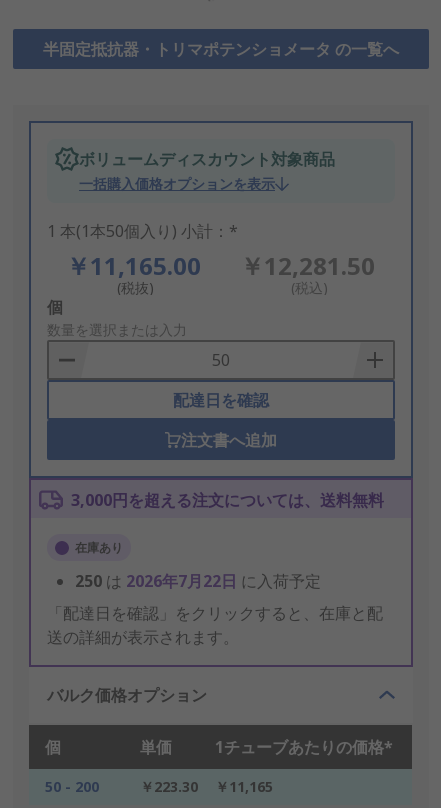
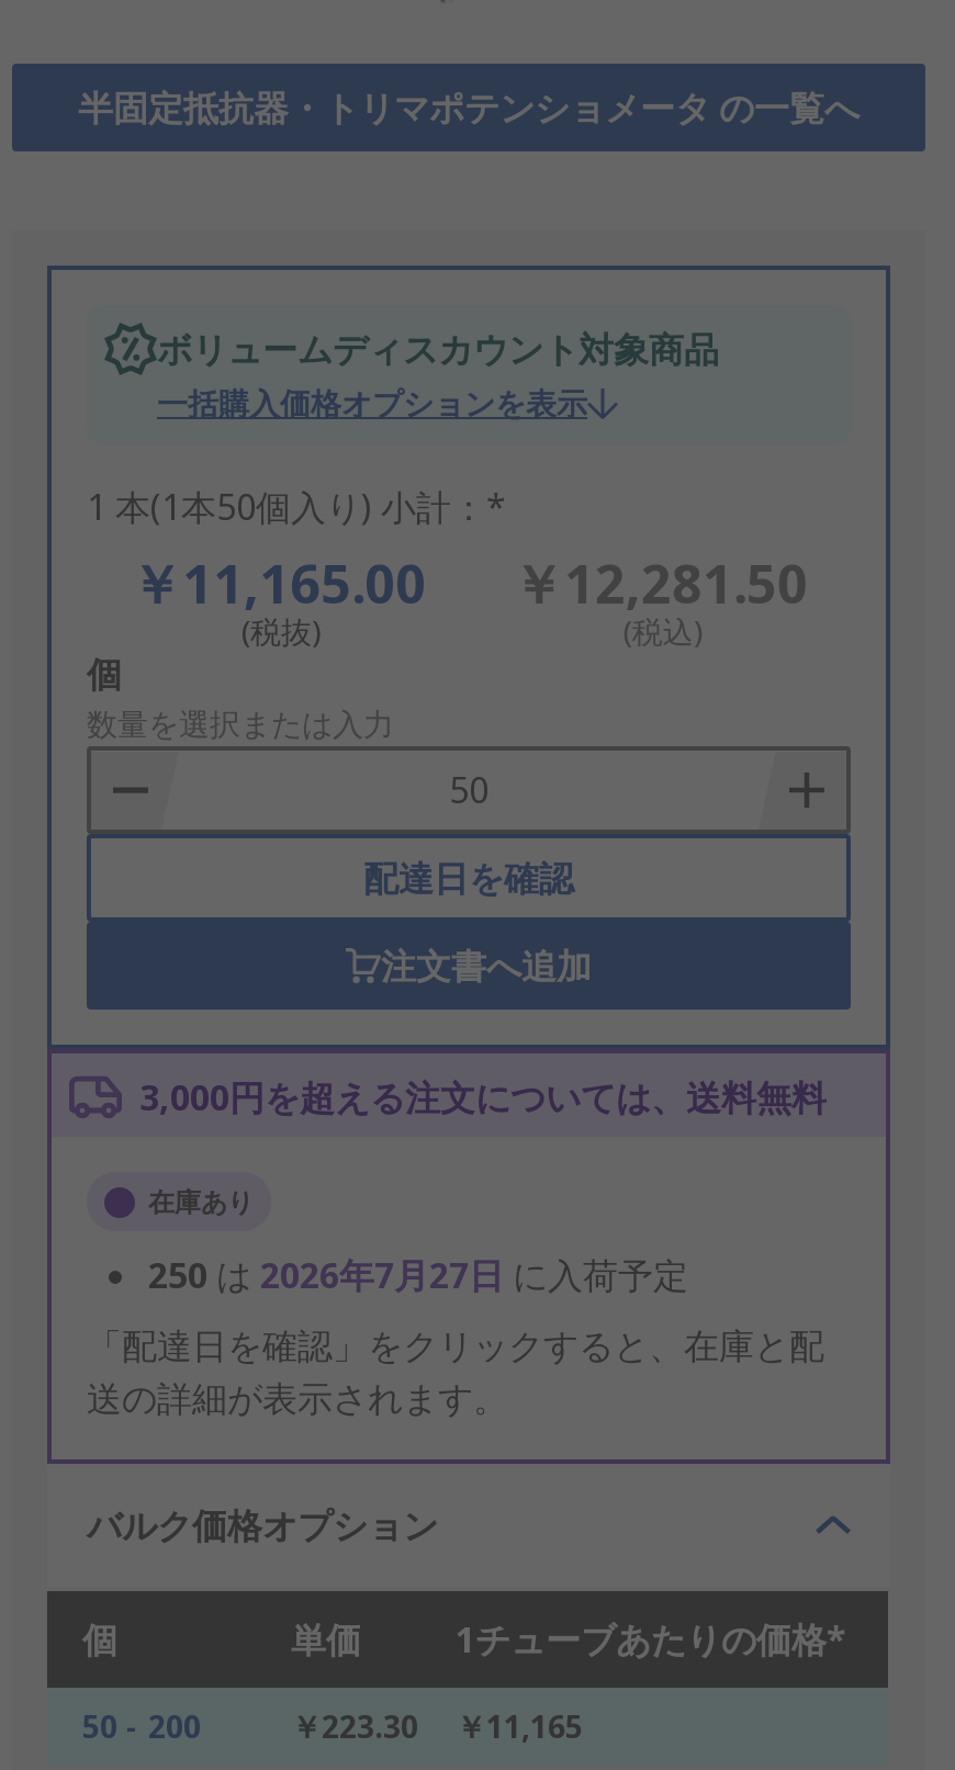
- 250は2026年7月22日に入荷予定
+ 250は2026年7月27日に入荷予定
